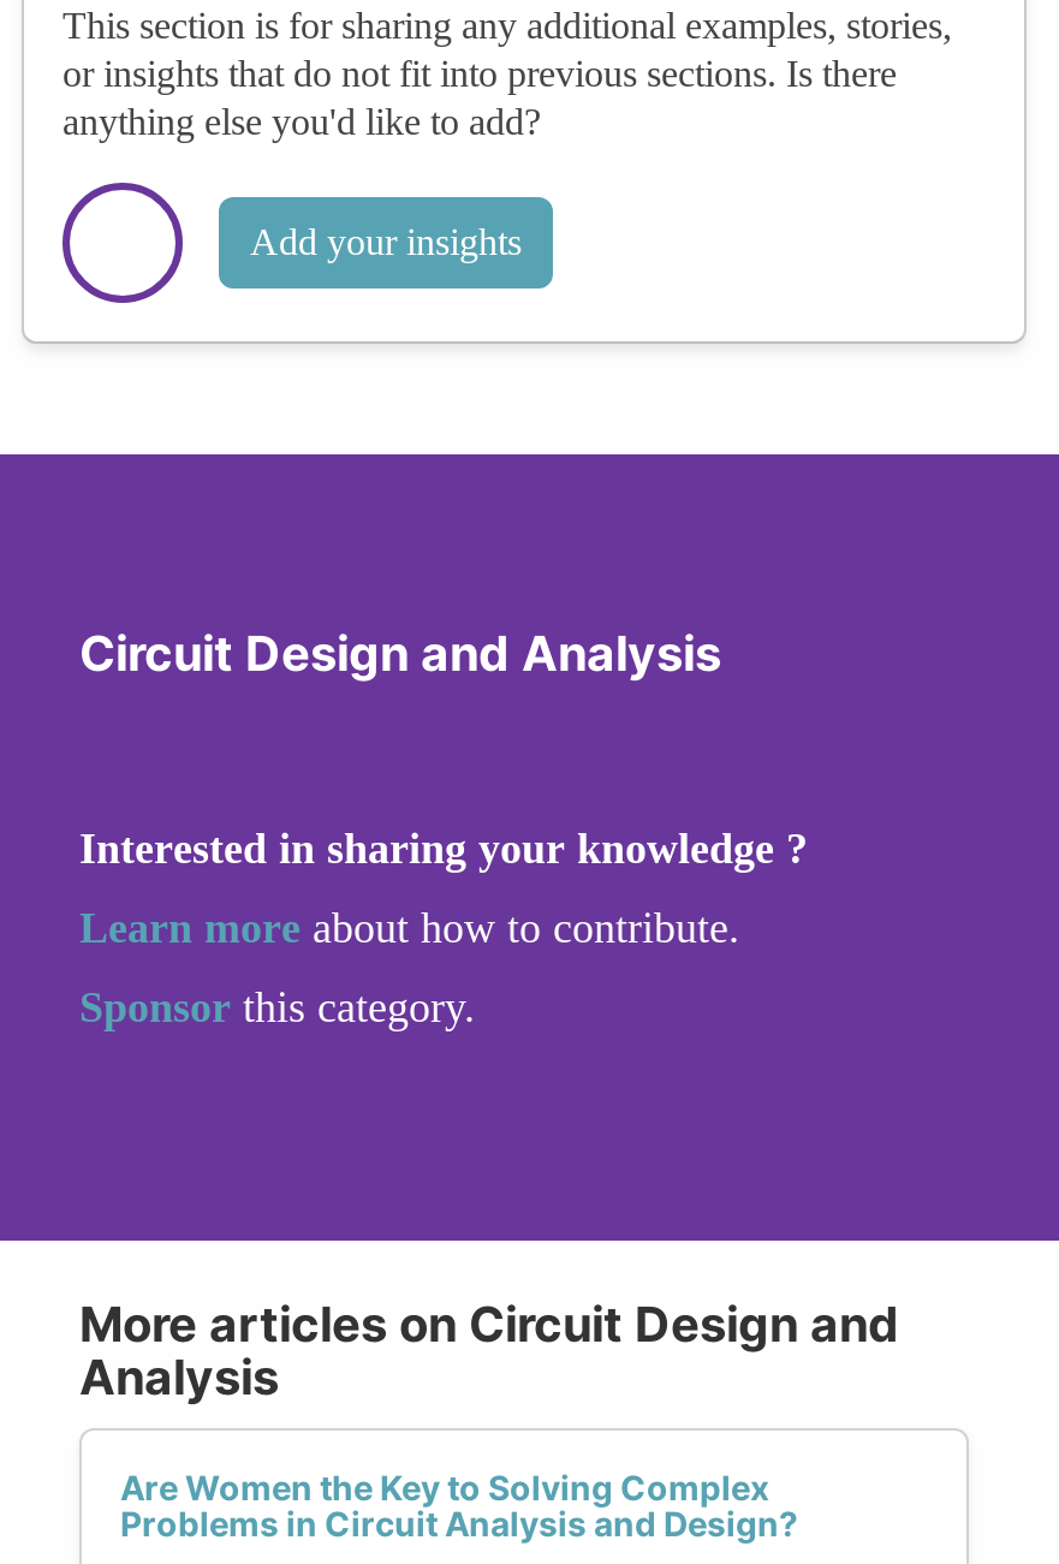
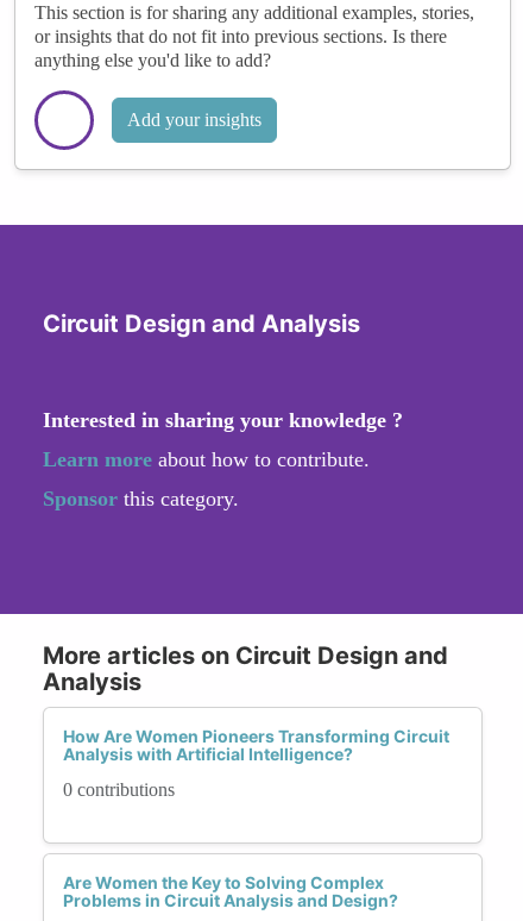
+ How Are Women Pioneers Transforming Circuit
+ Analysis with Artificial Intelligence?
+ 0 contributions
